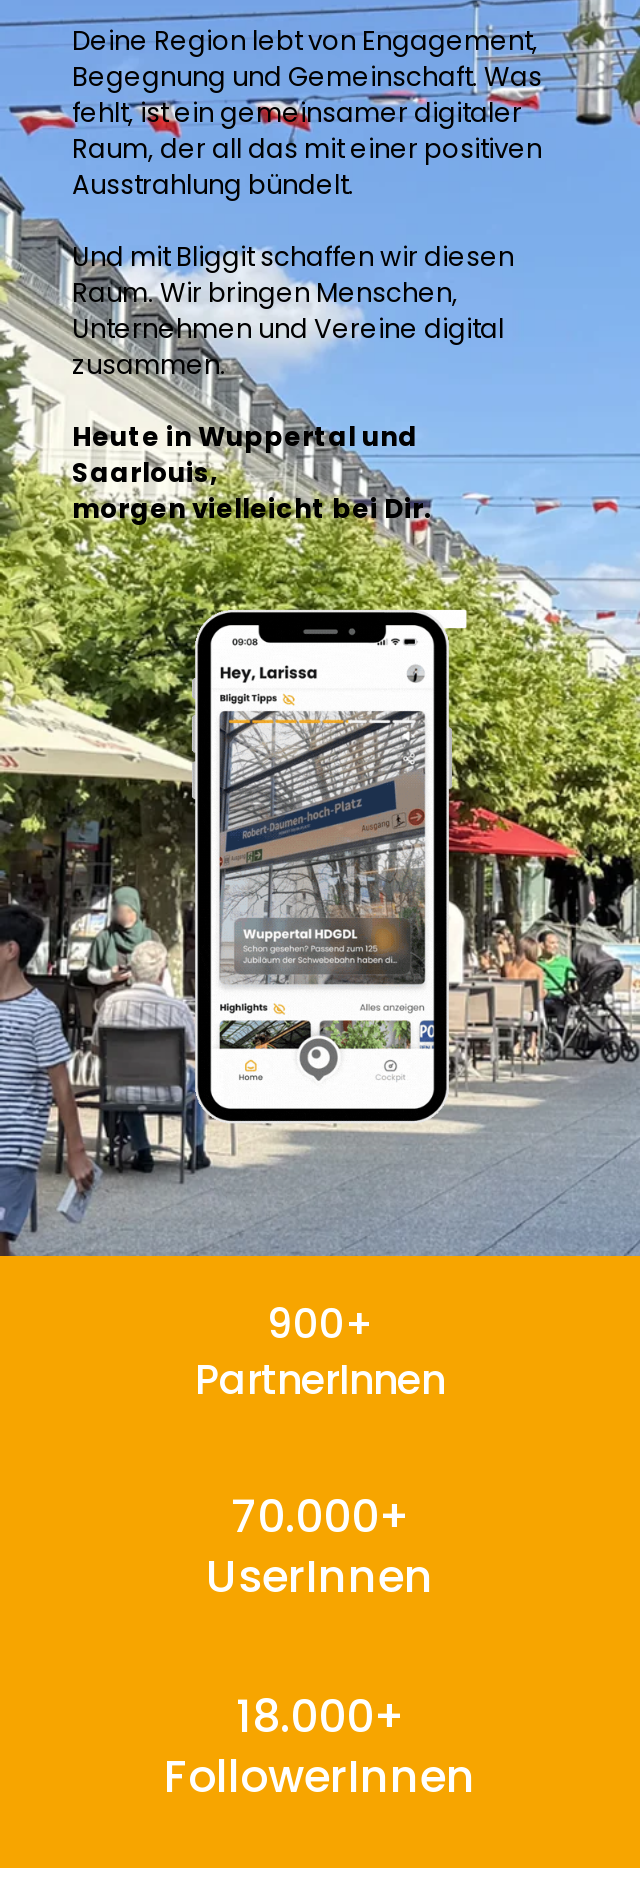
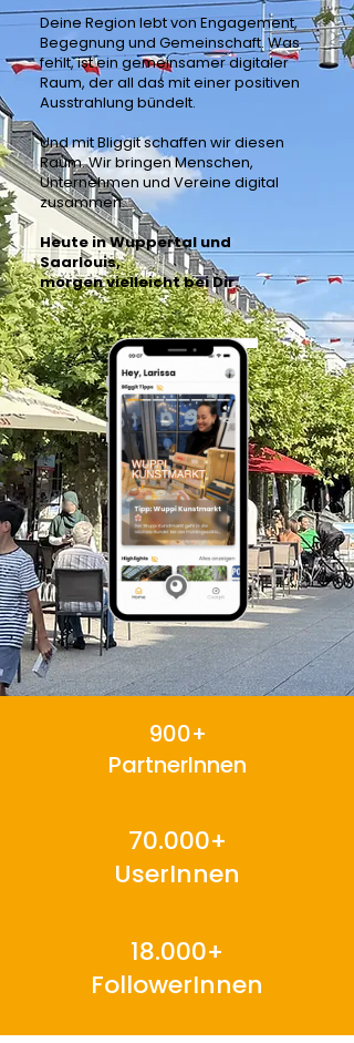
- [image]
+ [image]
